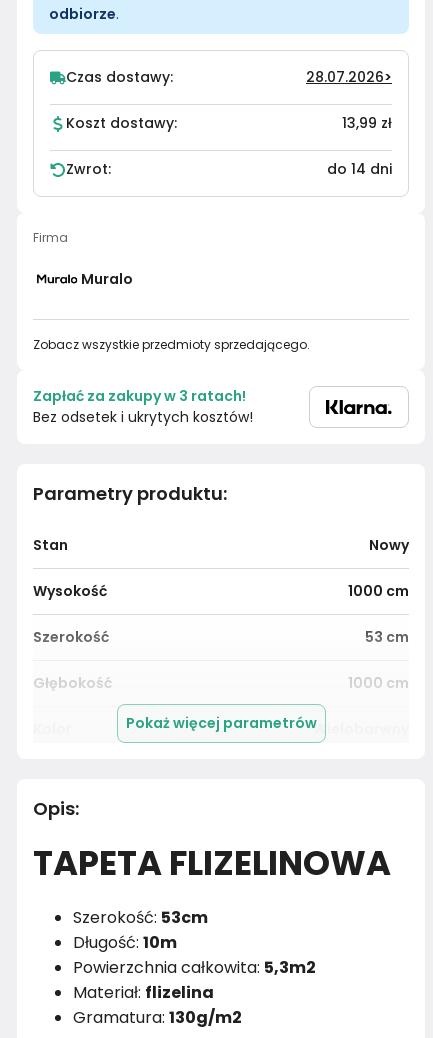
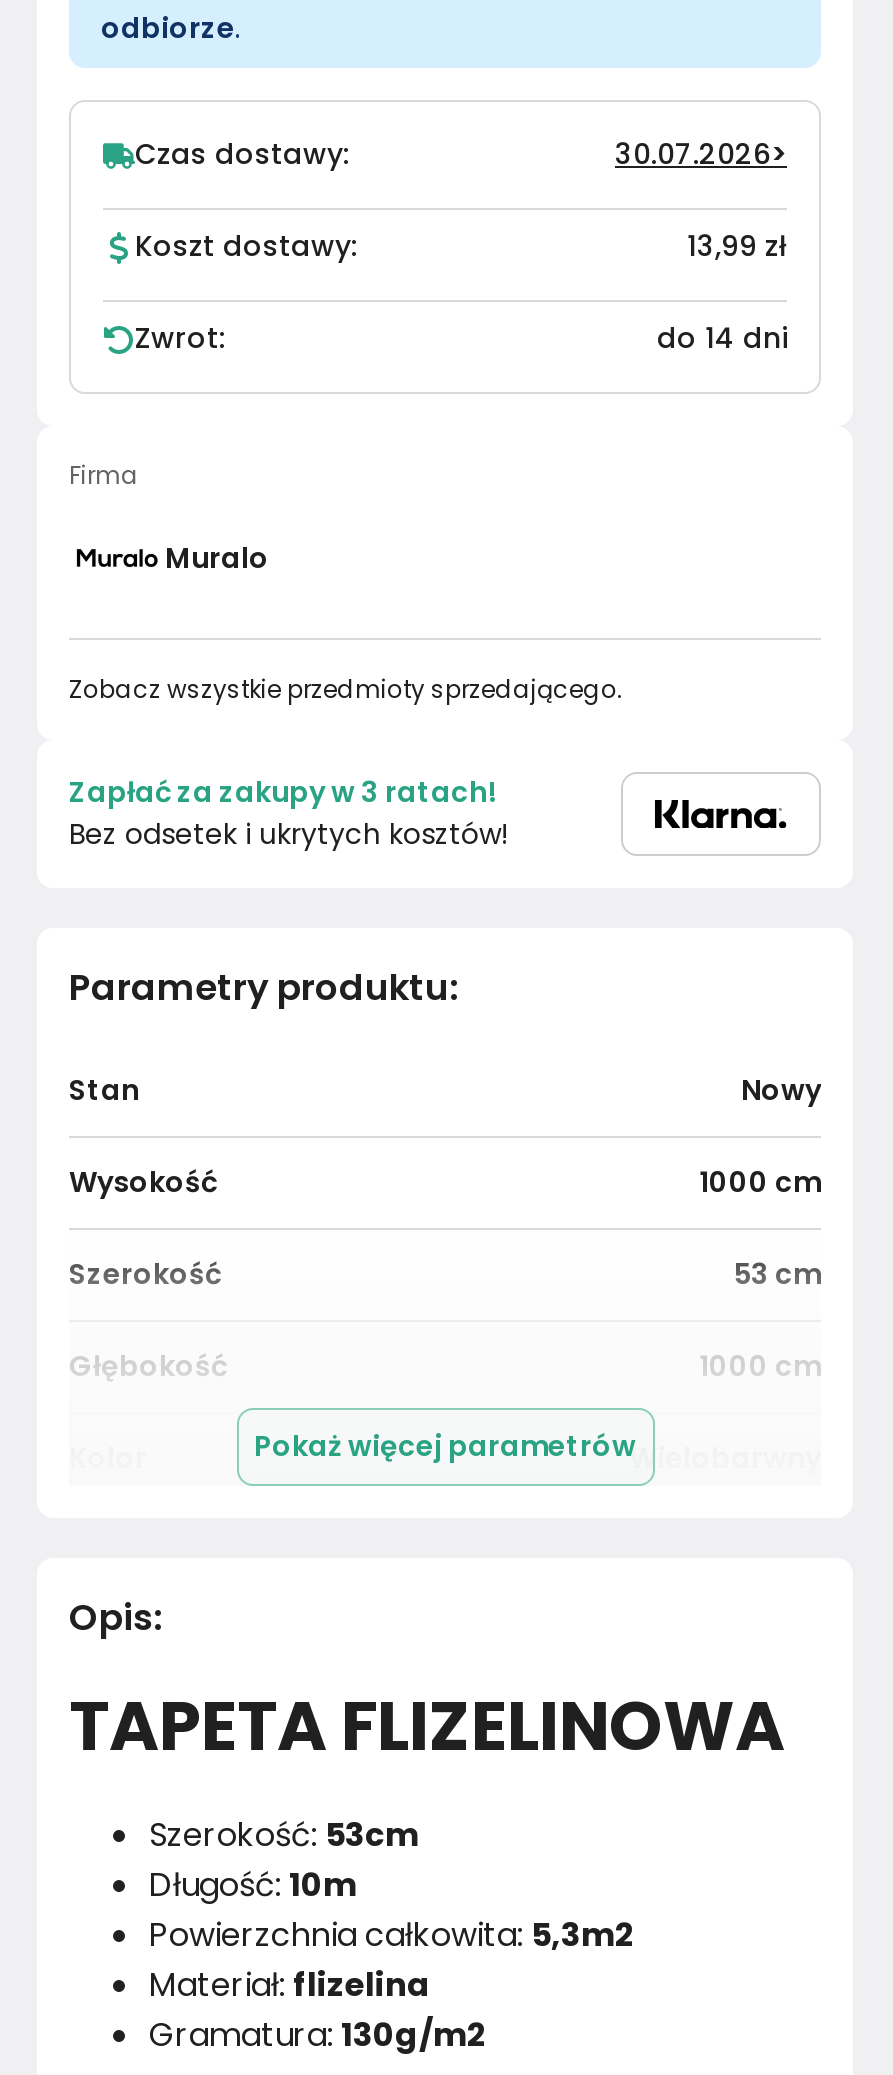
- 28.07.2026>
+ 30.07.2026>
